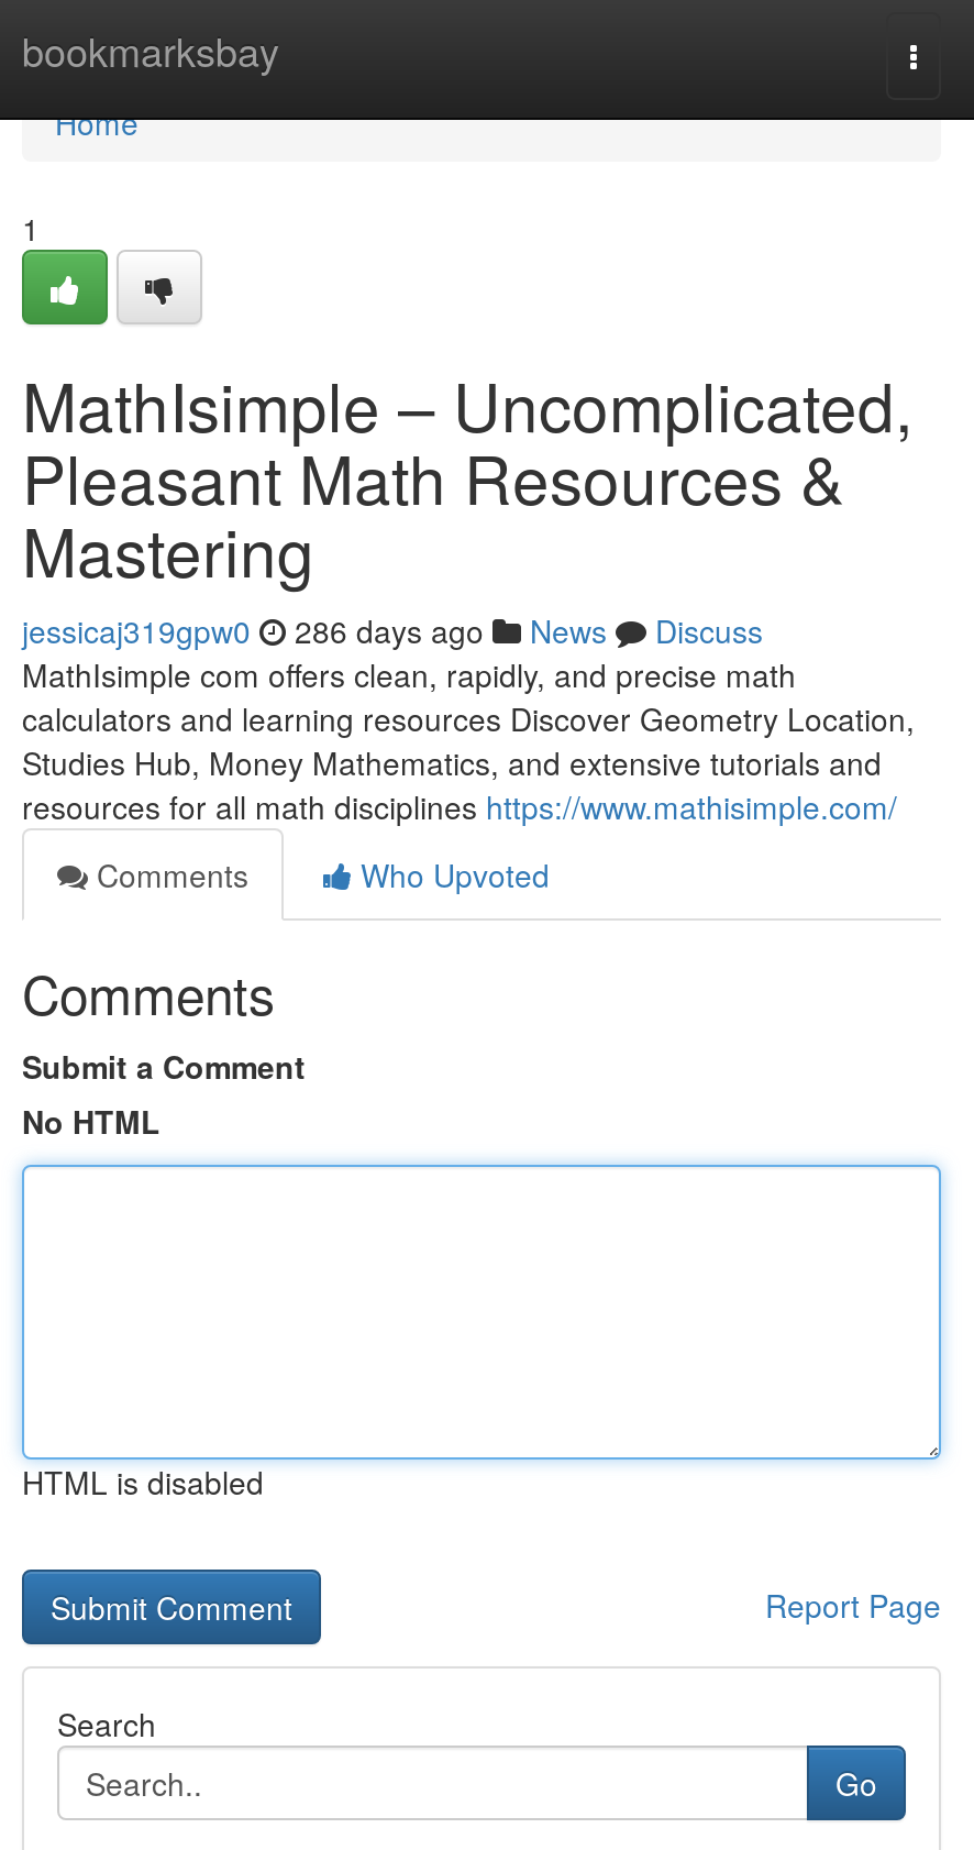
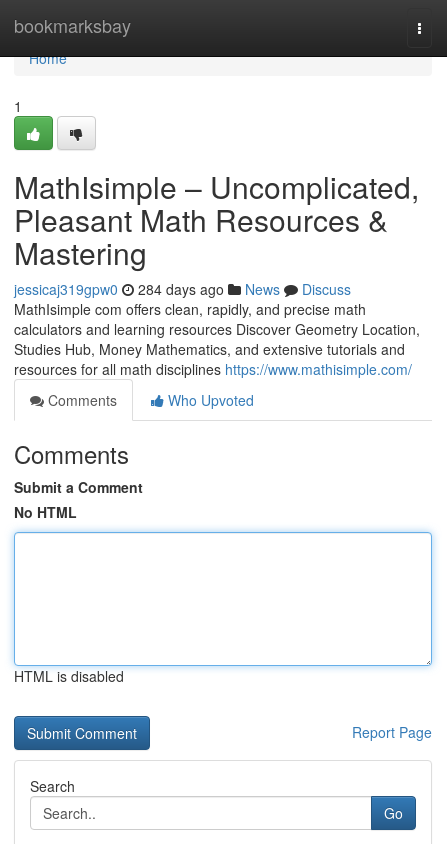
- jessicaj319gpw0 286 days ago News Discuss
+ jessicaj319gpw0 284 days ago News Discuss
